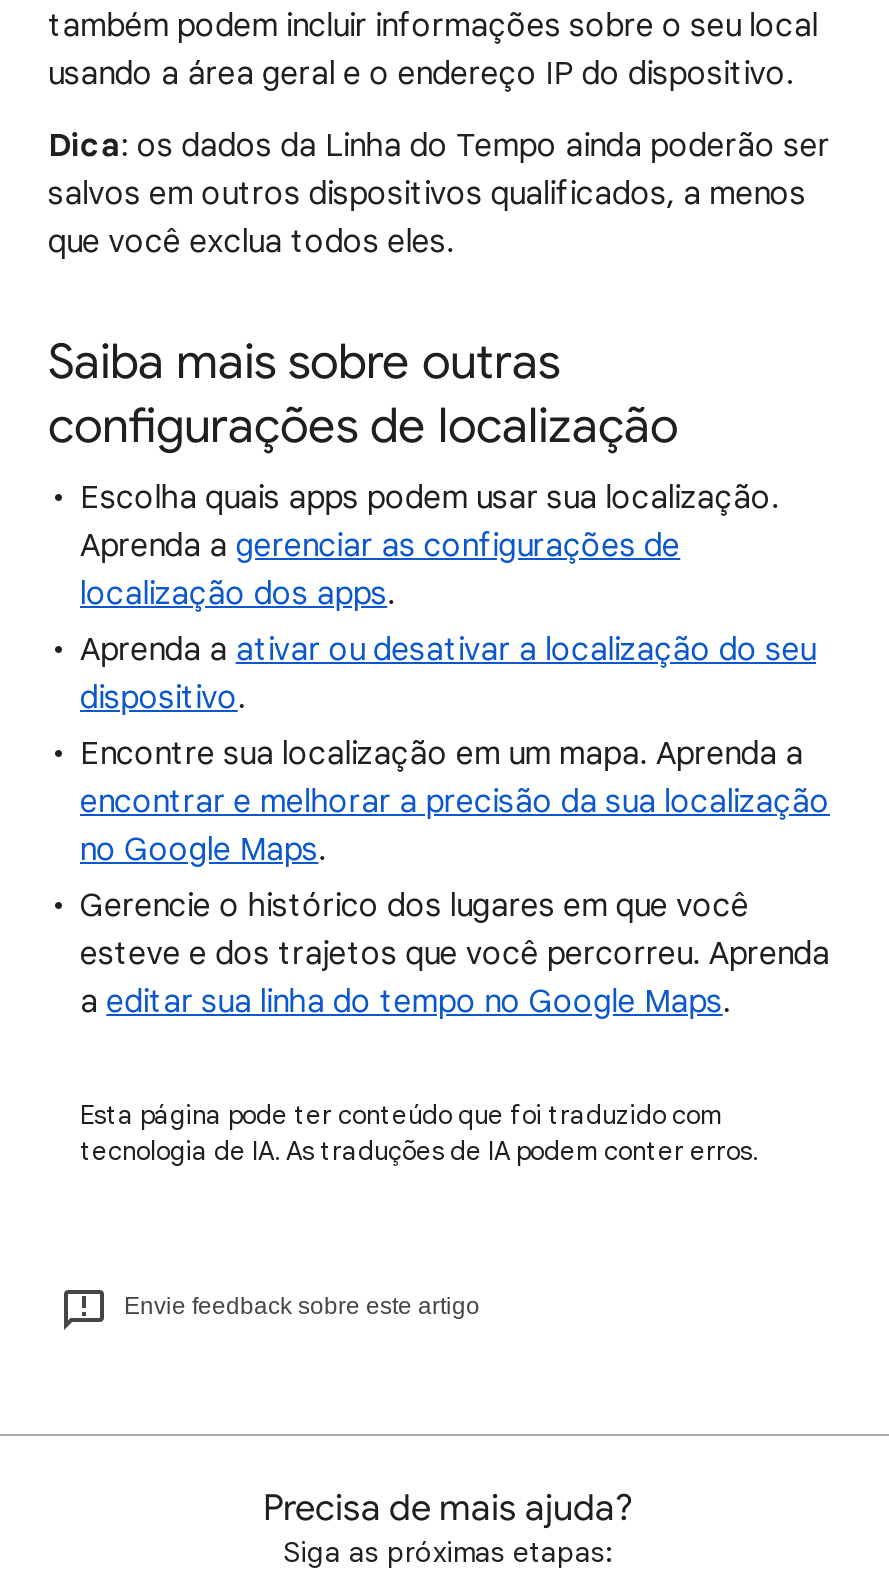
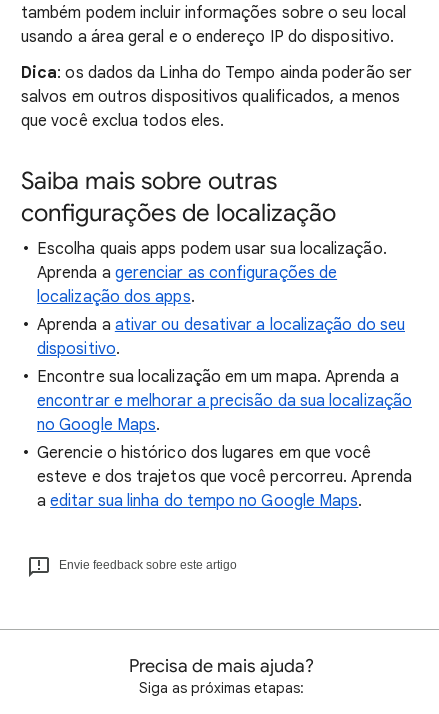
- Esta página pode ter conteúdo que foi traduzido com
- tecnologia de IA. As traduções de IA podem conter erros.
